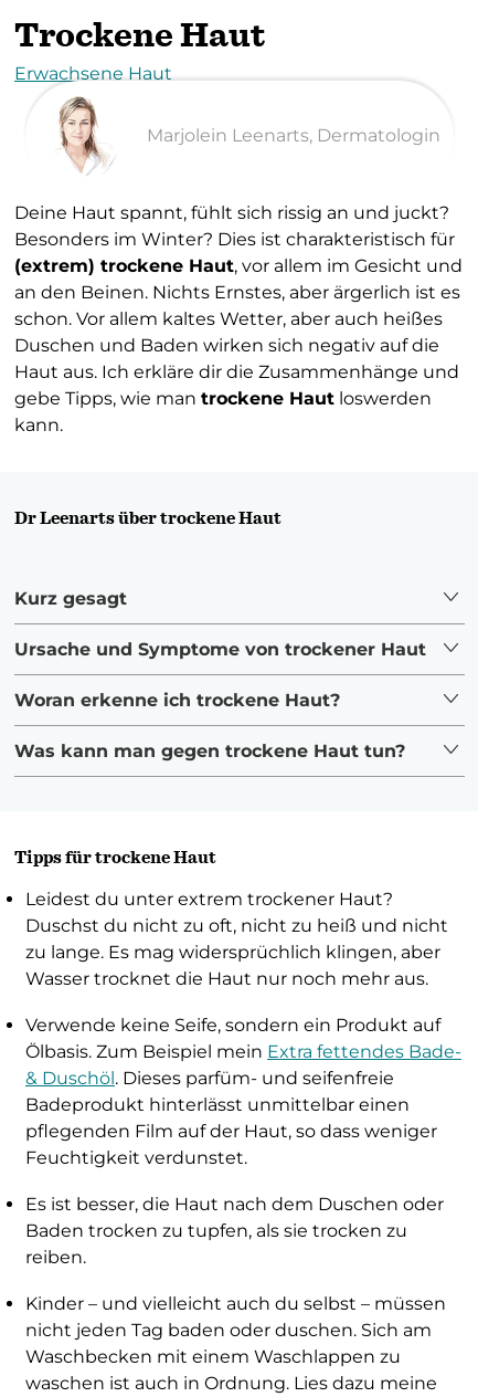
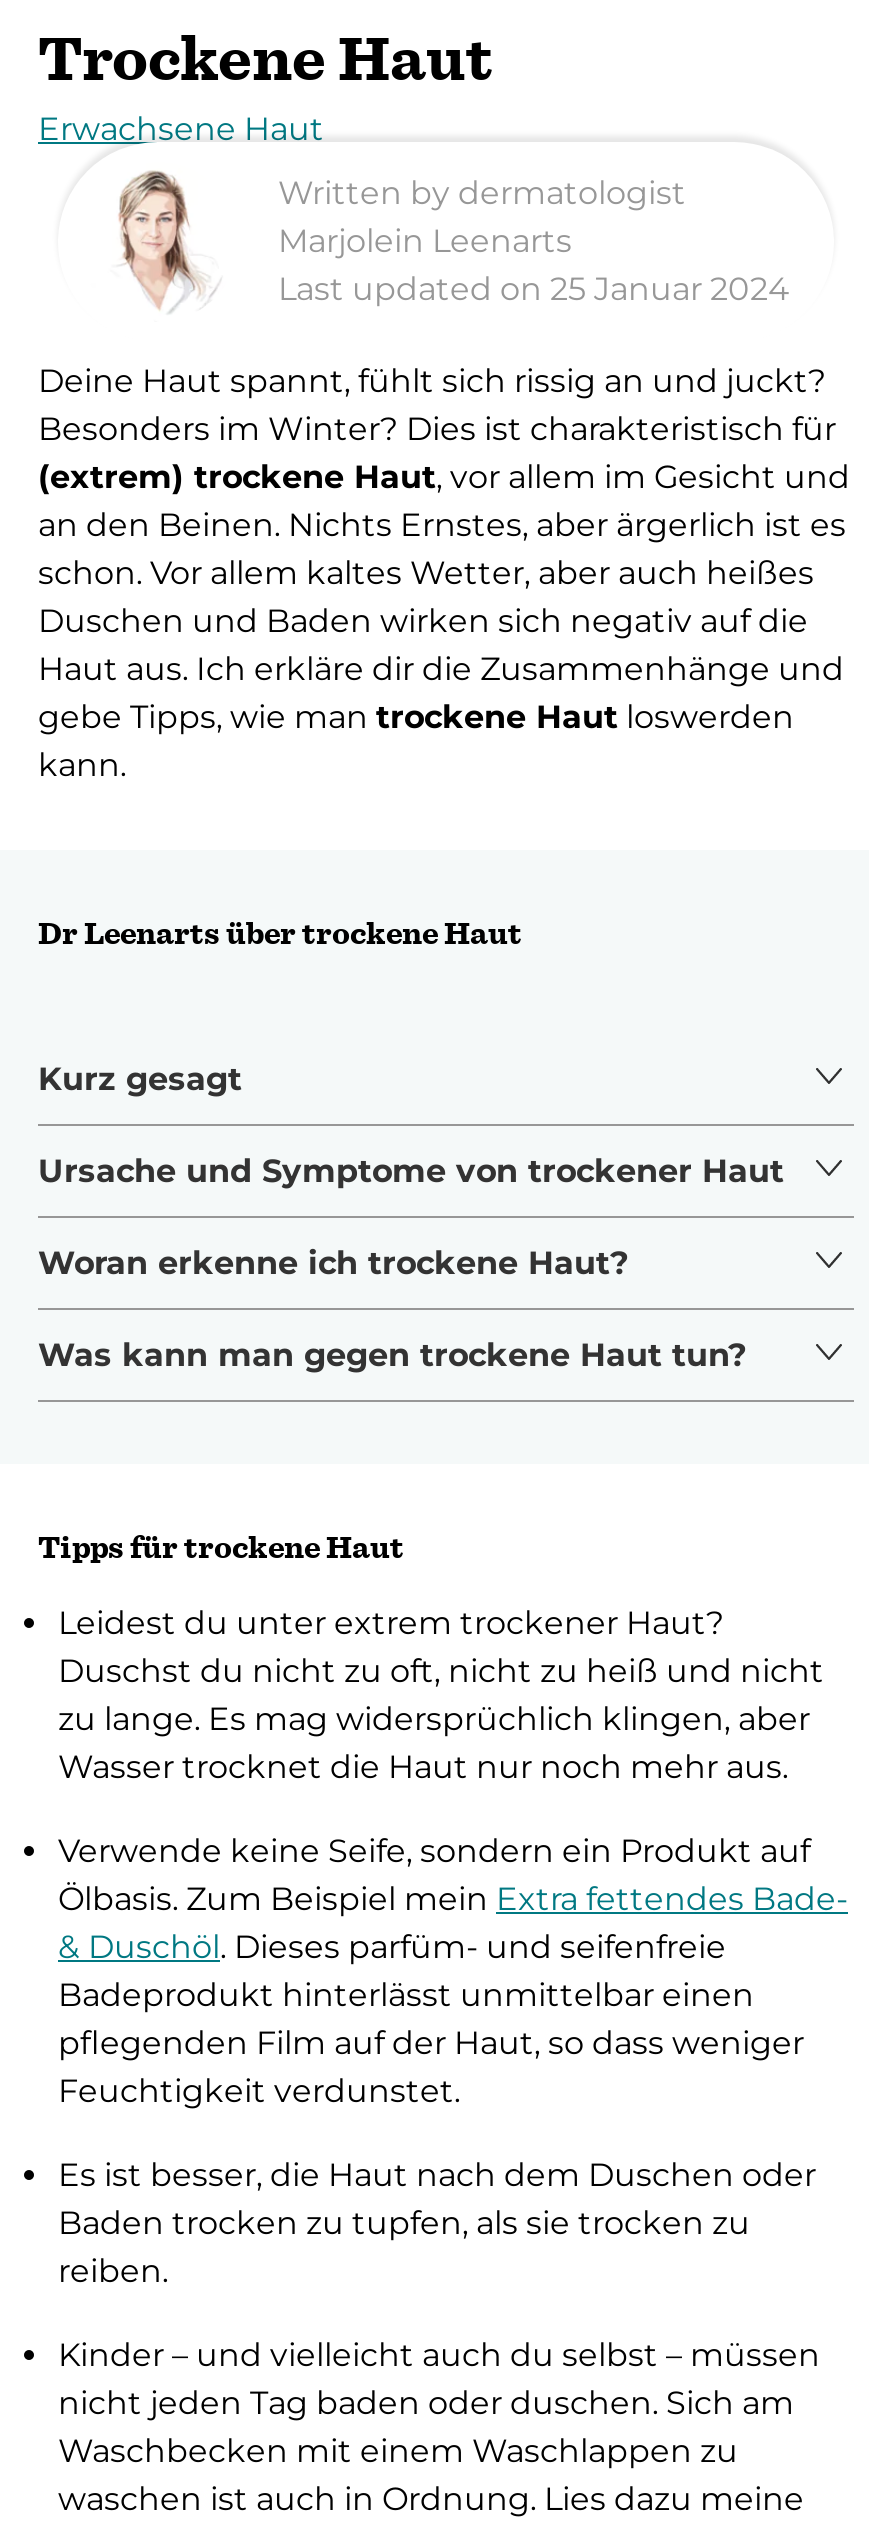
- Marjolein Leenarts, Dermatologin
+ Written by dermatologist
+ Marjolein Leenarts
+ Last updated on 25 Januar 2024
